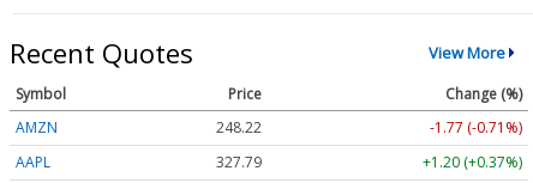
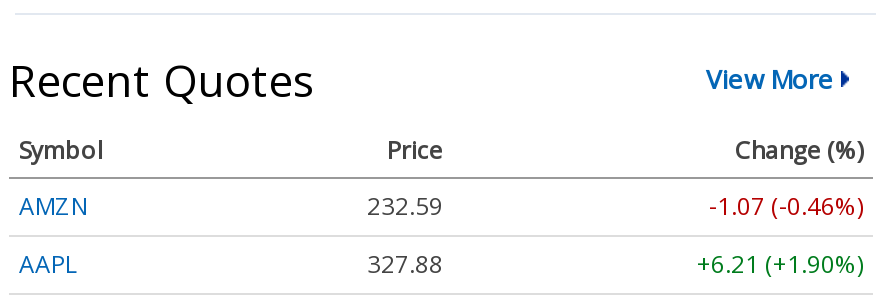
- 248.22
+ 232.59

- -1.77 (-0.71%)
+ -1.07 (-0.46%)

- 327.79
+ 327.88

- +1.20 (+0.37%)
+ +6.21 (+1.90%)
